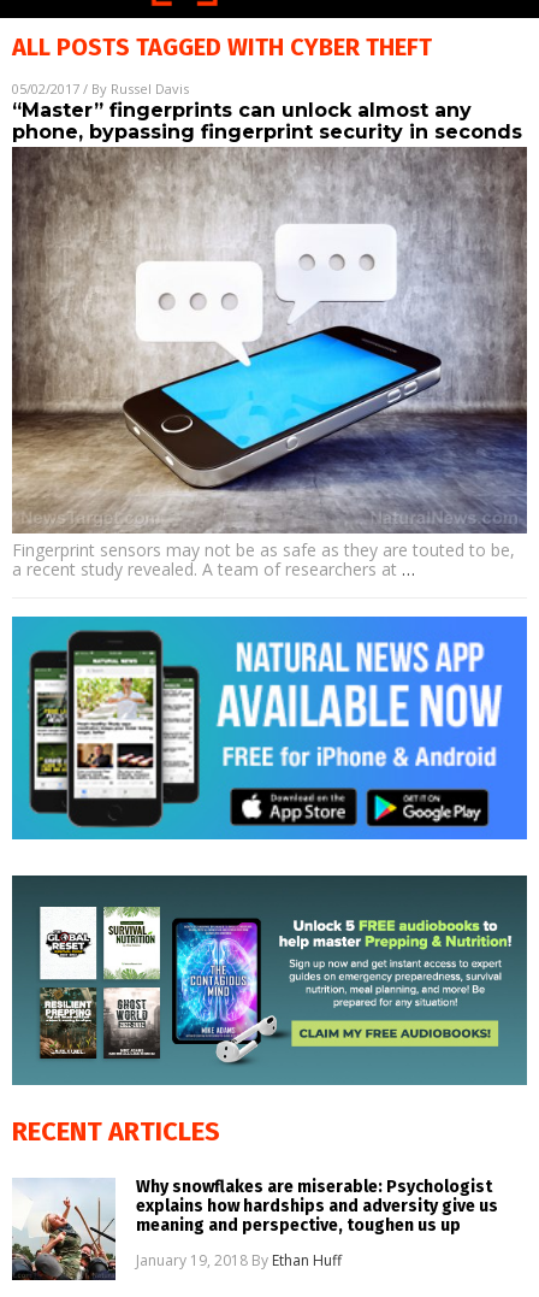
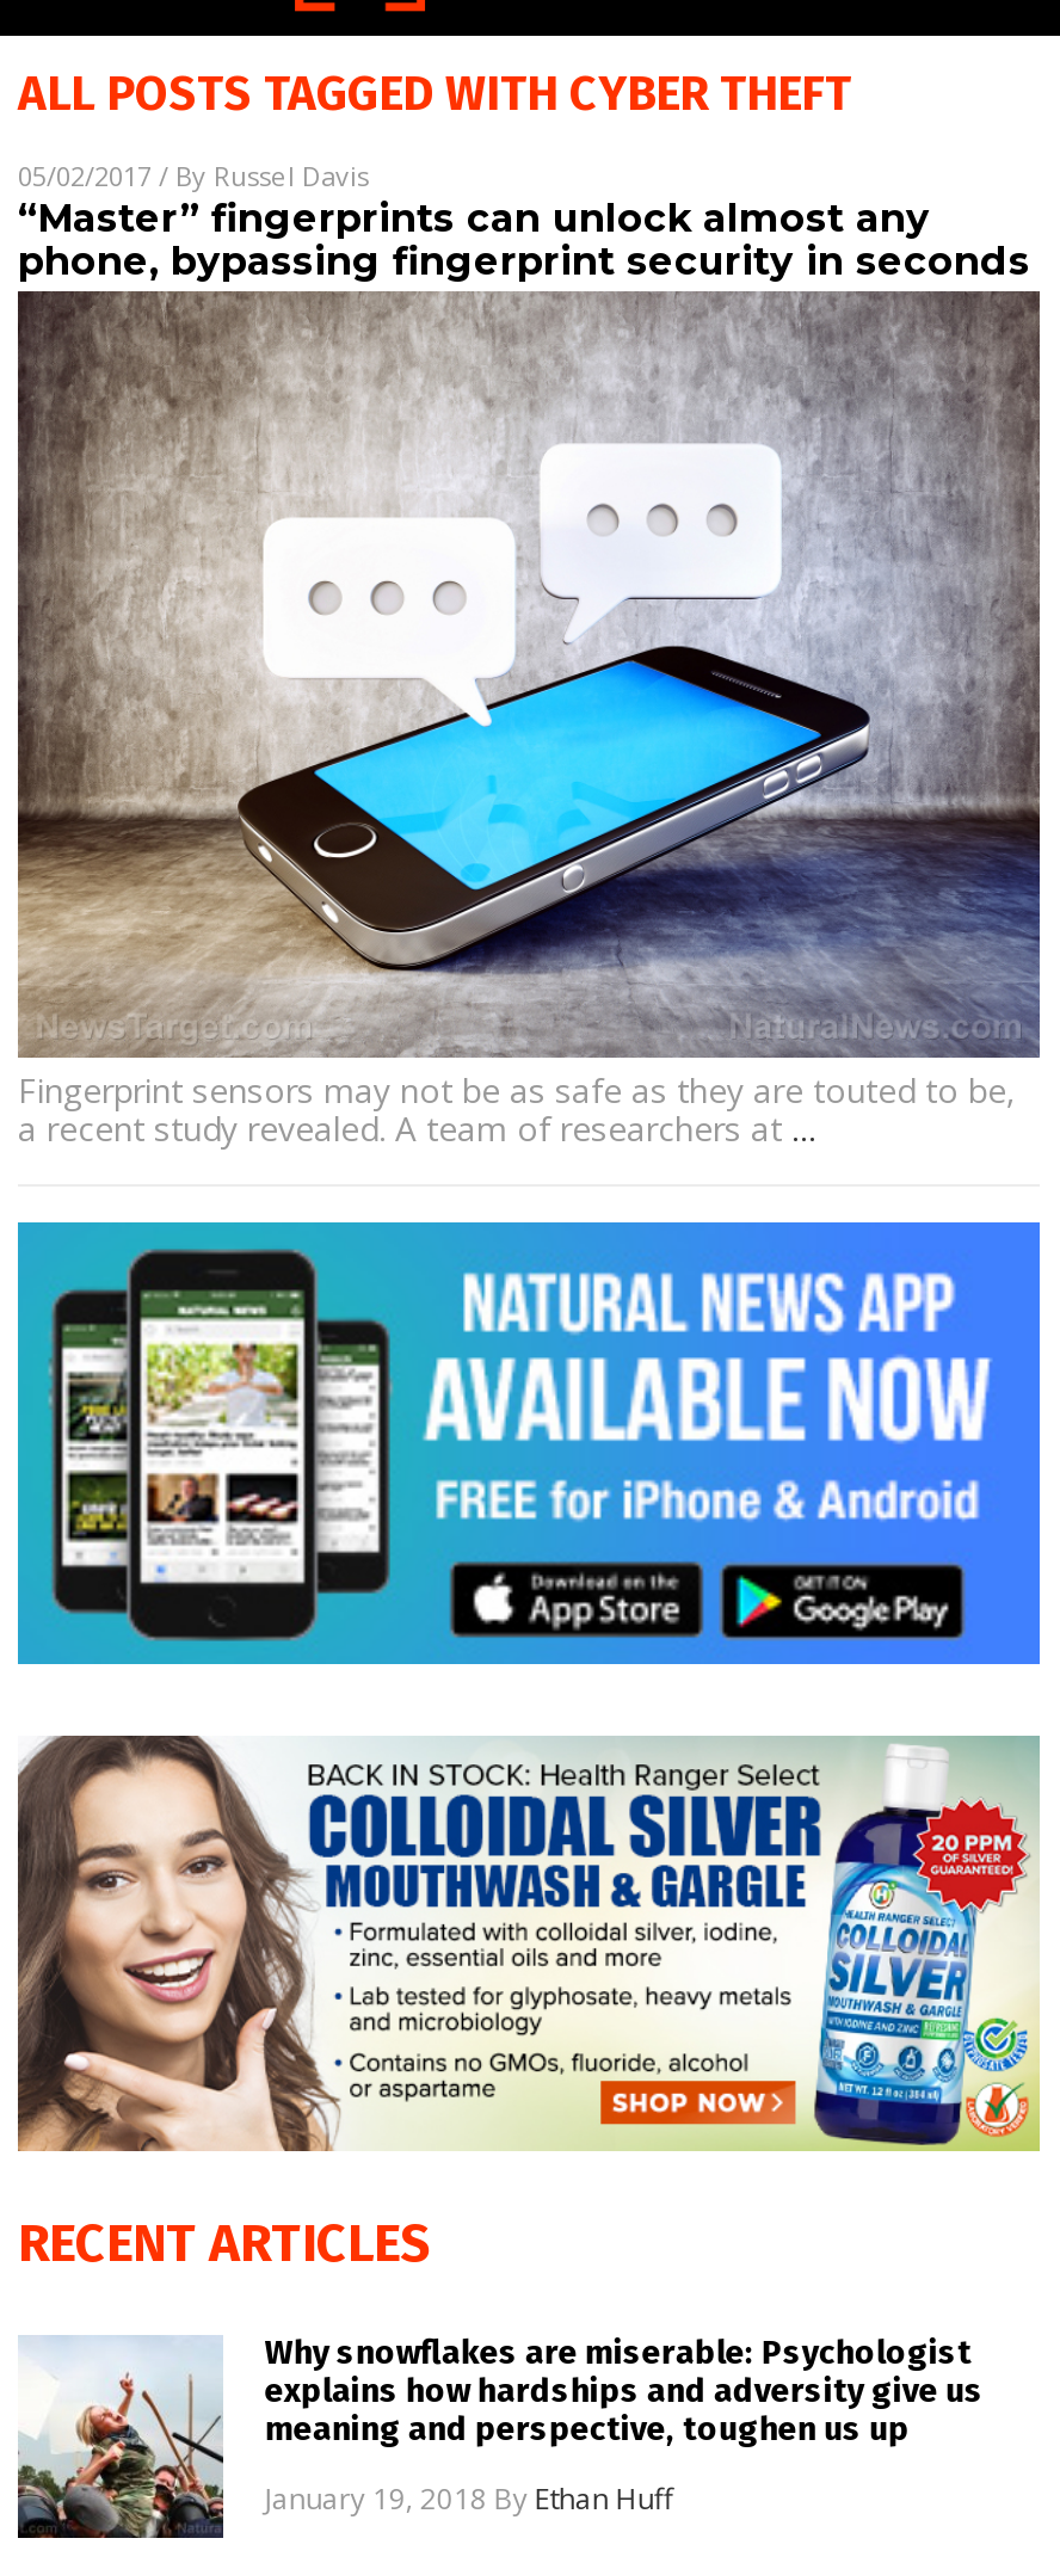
- [image]
+ [image]
